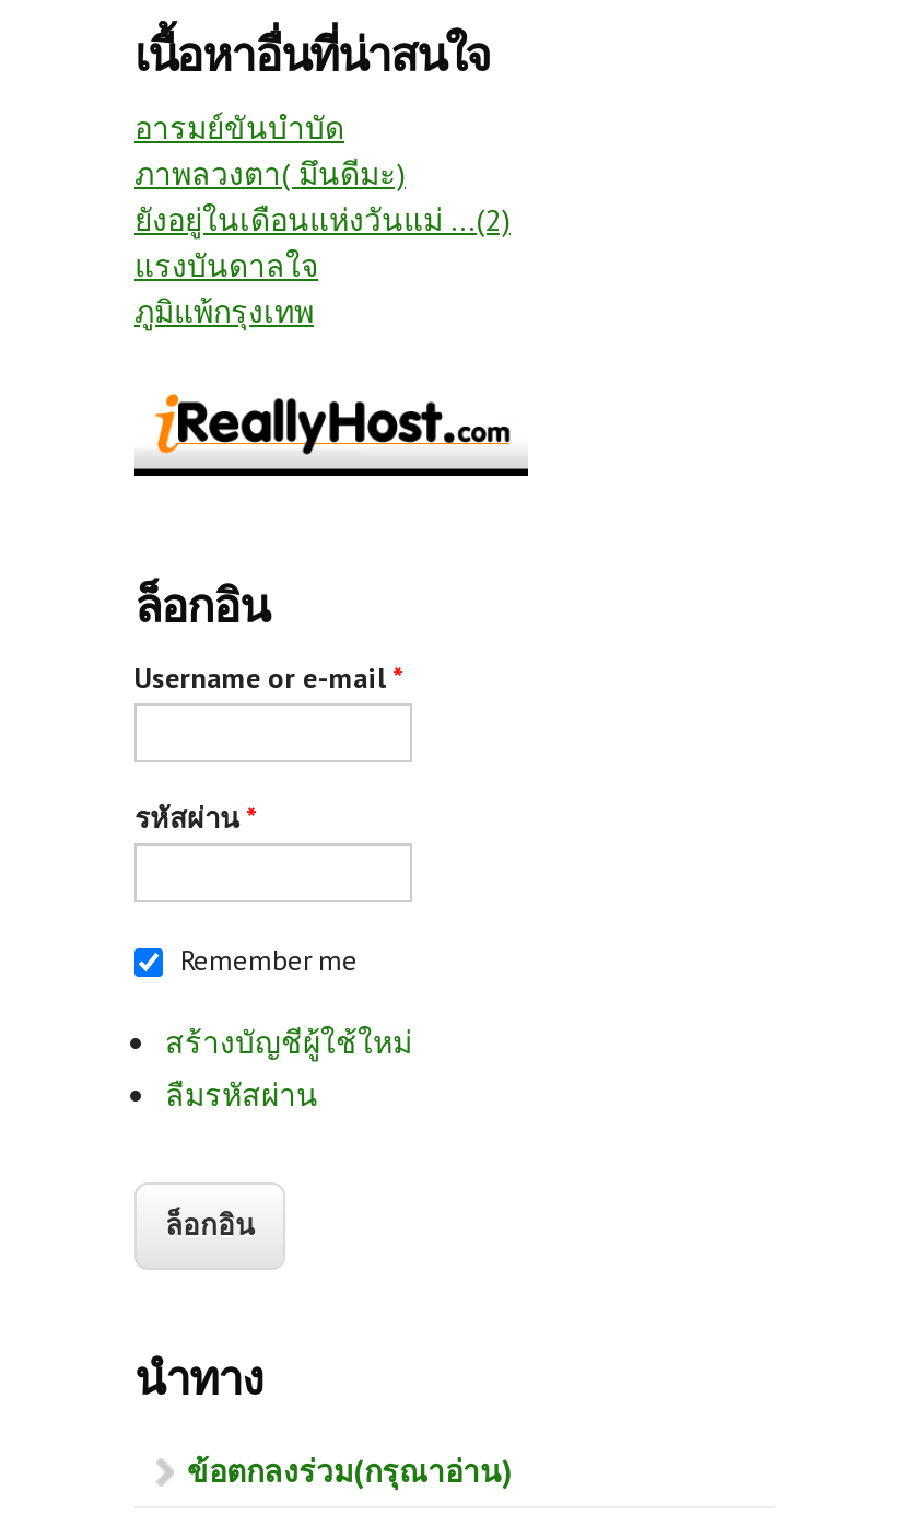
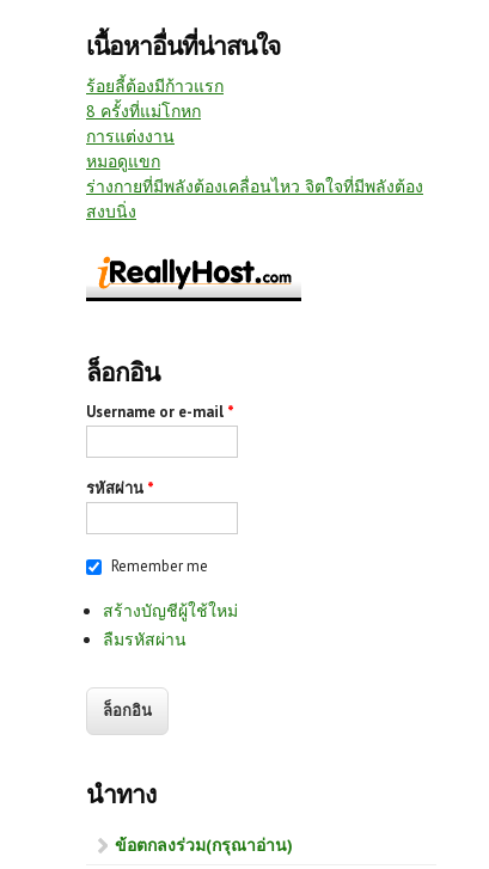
- อารมย์ขันบำบัด
- ภาพลวงตา( มึนดีมะ)
- ยังอยู่ในเดือนแห่งวันแม่ ...(2)
- แรงบันดาลใจ
- ภูมิแพ้กรุงเทพ
+ ร้อยลี้ต้องมีก้าวแรก
+ 8 ครั้งที่แม่โกหก
+ การแต่งงาน
+ หมอดูแขก
+ ร่างกายที่มีพลังต้องเคลื่อนไหว จิตใจที่มีพลังต้อง
+ สงบนิ่ง
